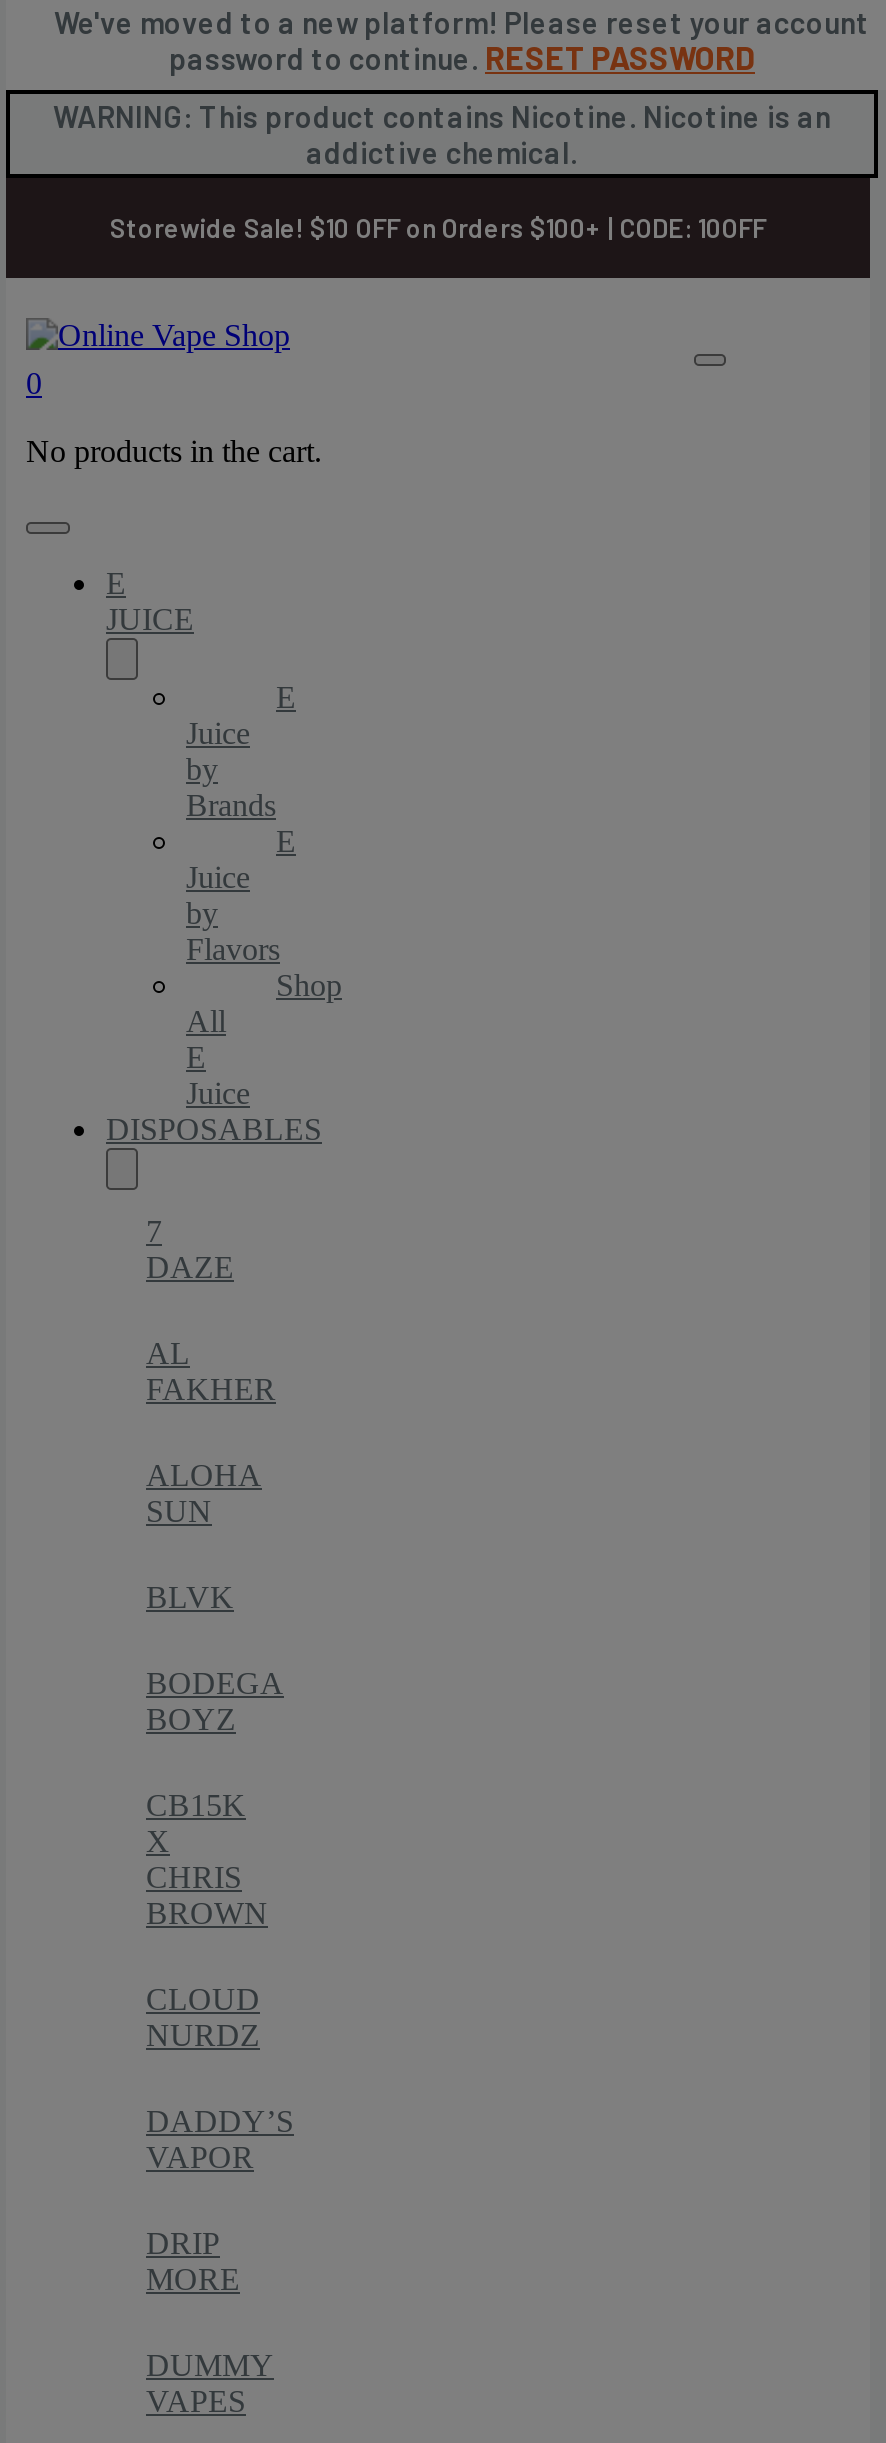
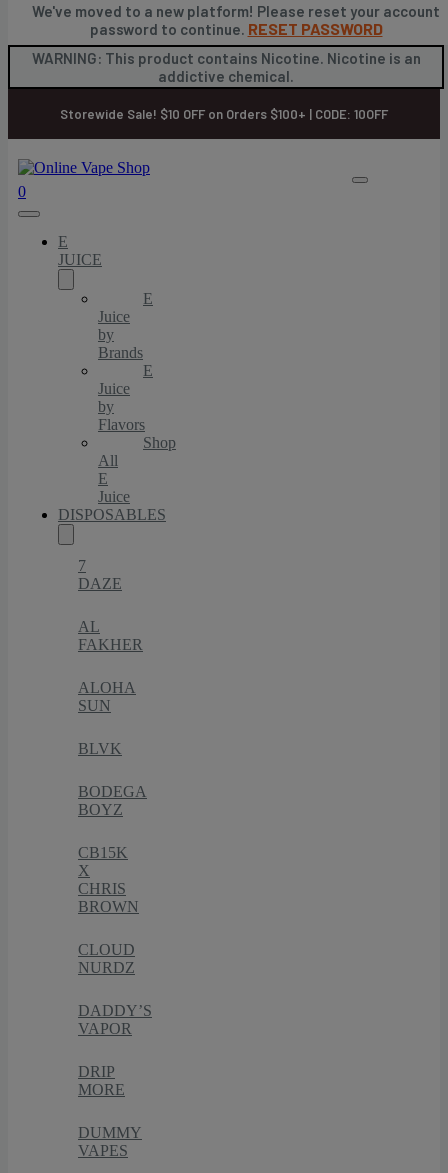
- No products in the cart.
